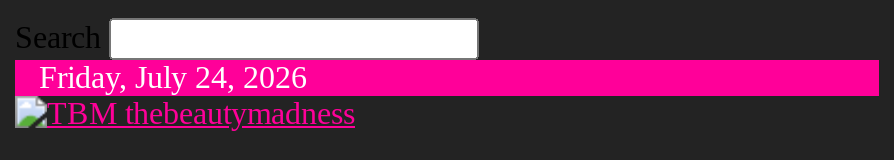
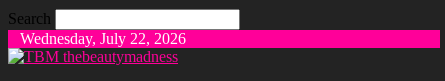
- Friday, July 24, 2026
+ Wednesday, July 22, 2026
